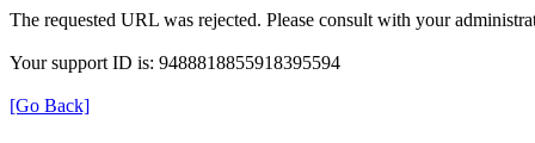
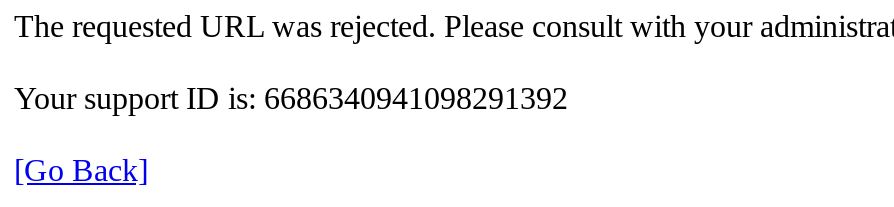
- Your support ID is: 9488818855918395594
+ Your support ID is: 6686340941098291392
